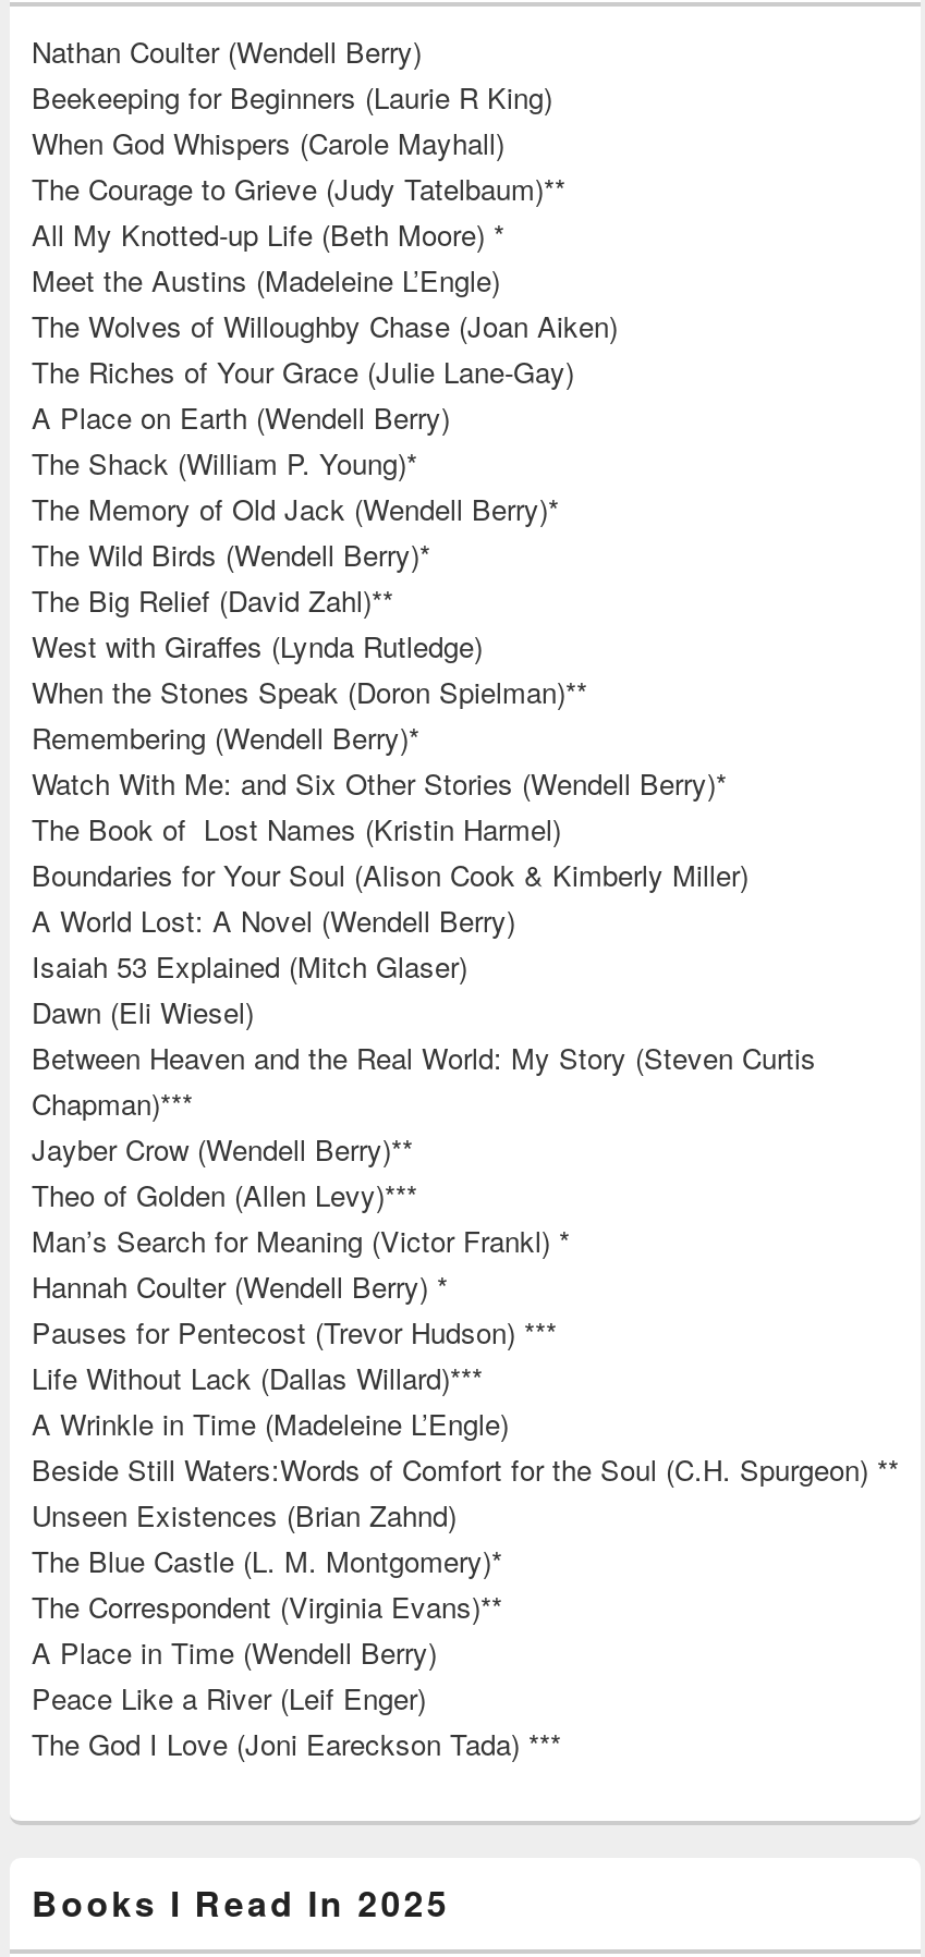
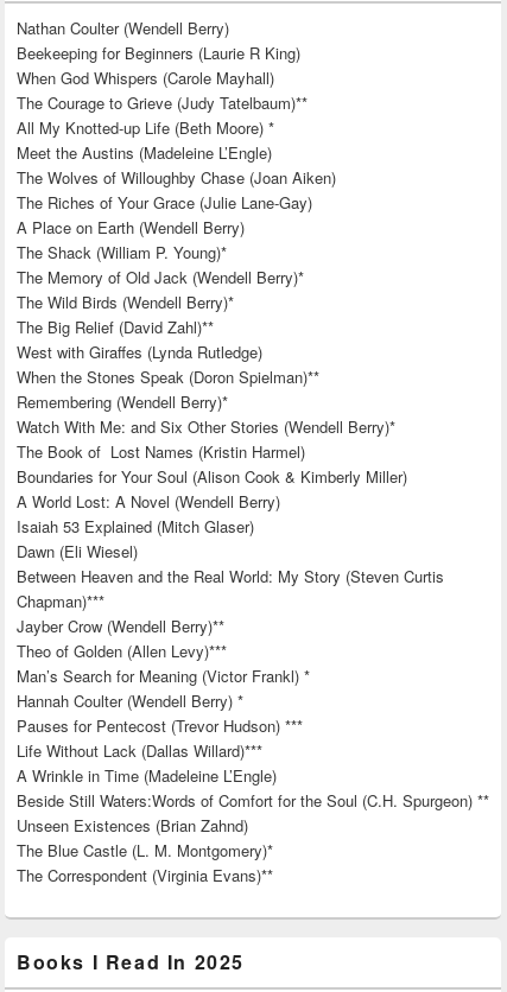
- A Place in Time (Wendell Berry)
- Peace Like a River (Leif Enger)
- The God I Love (Joni Eareckson Tada) ***
